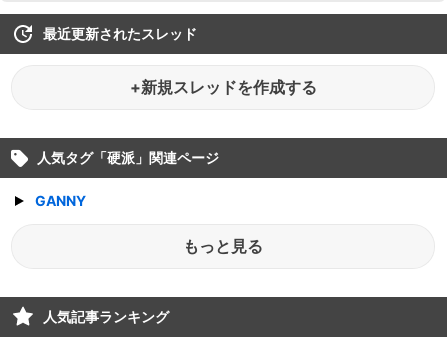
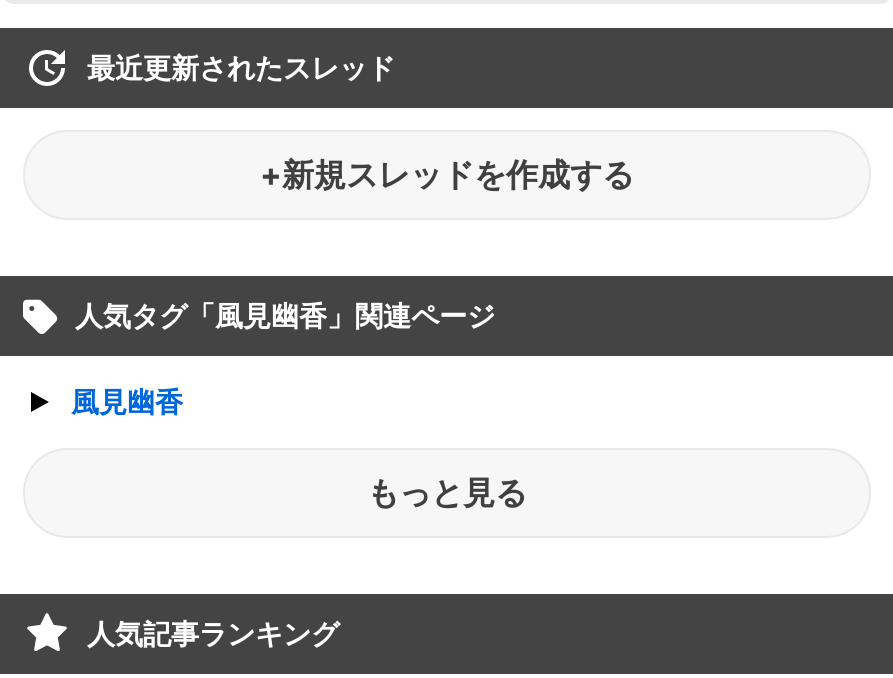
- 人気タグ「硬派」関連ページ
+ 人気タグ「風見幽香」関連ページ

- GANNY
+ 風見幽香
